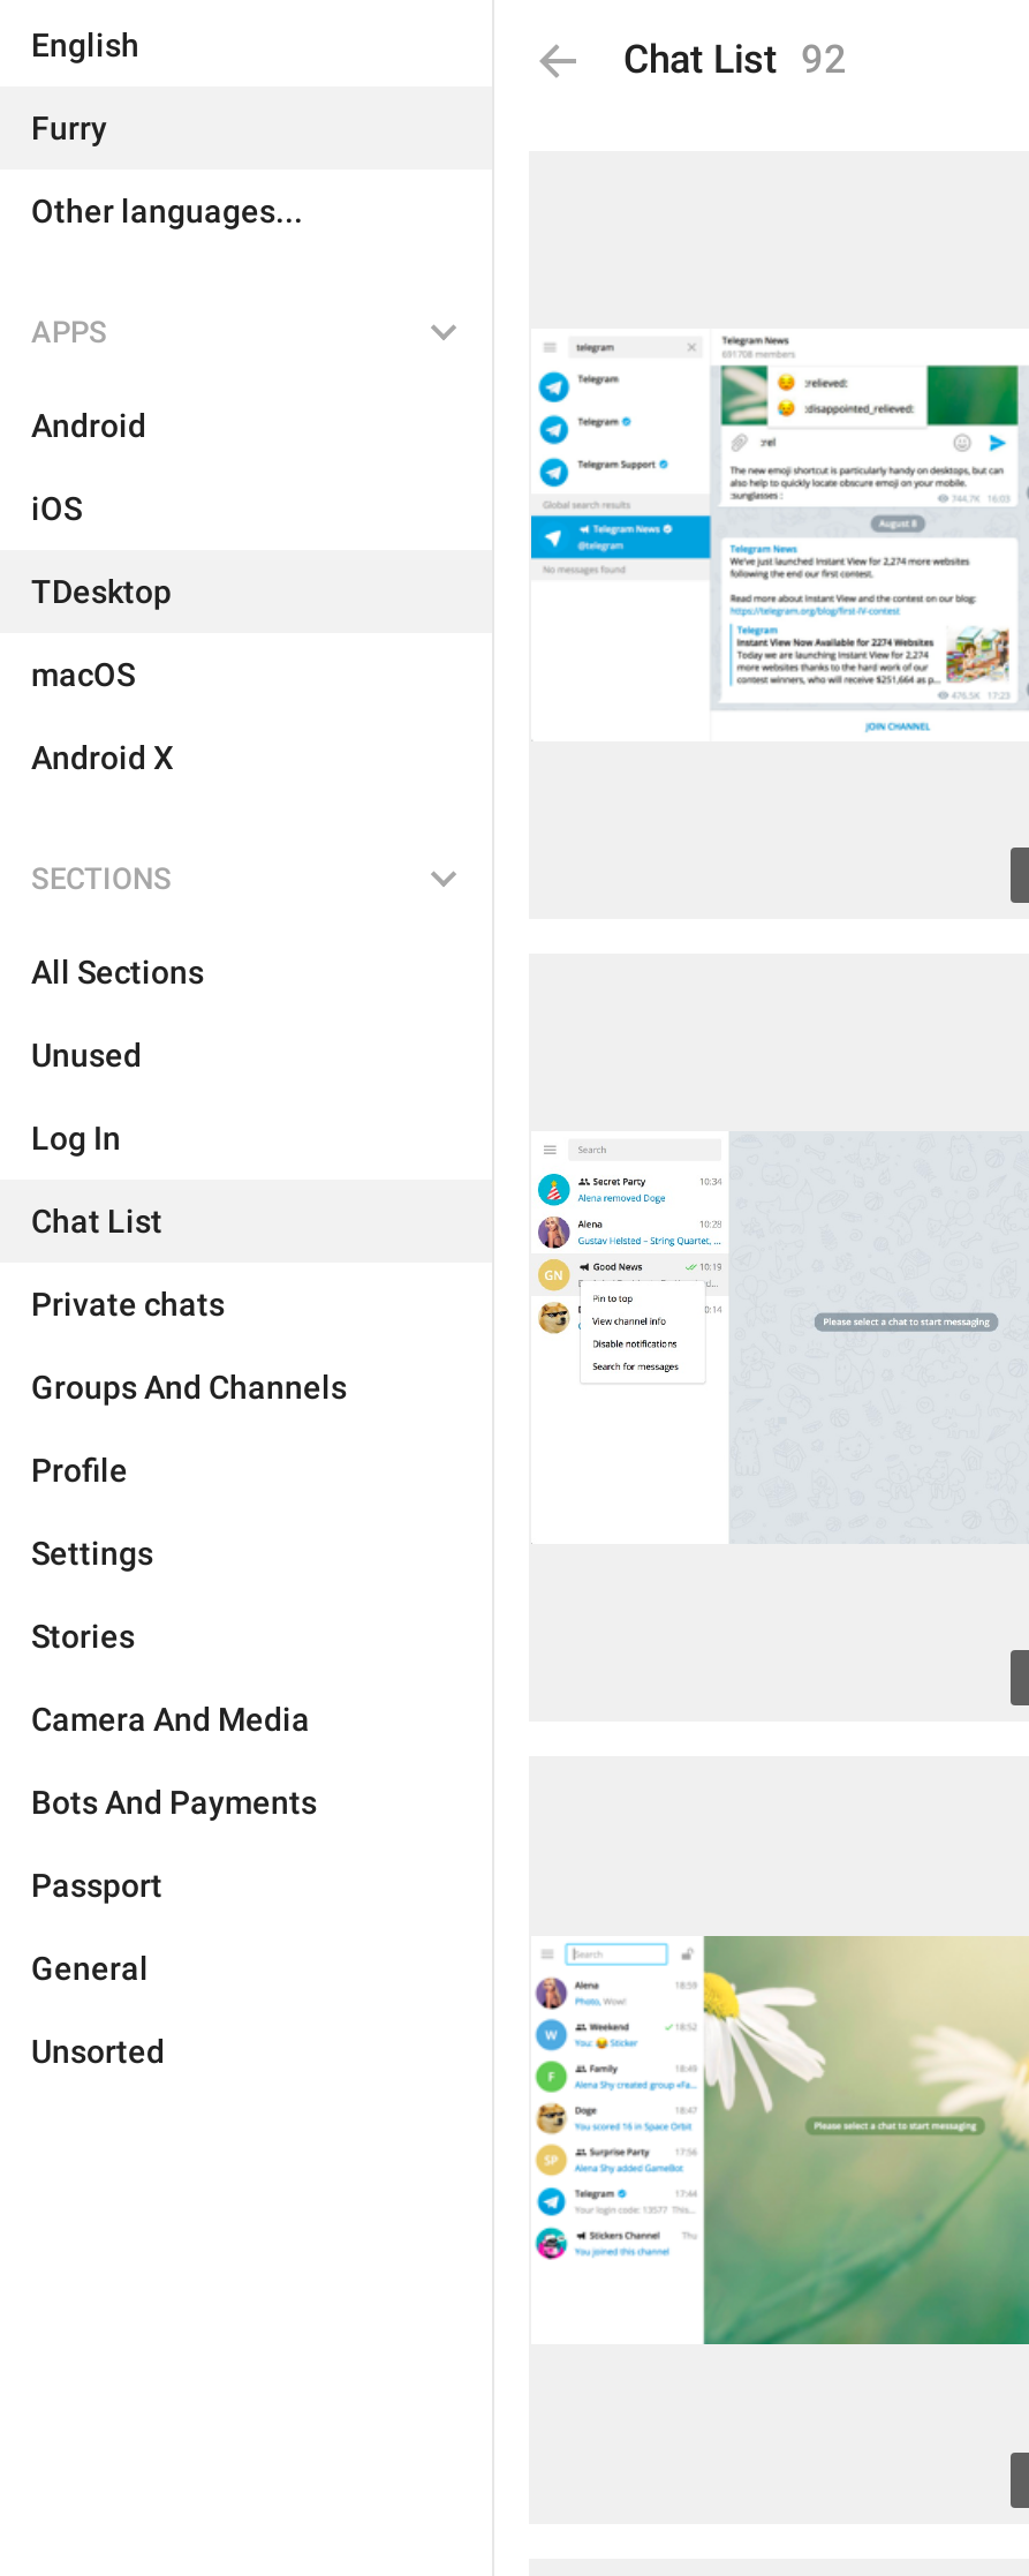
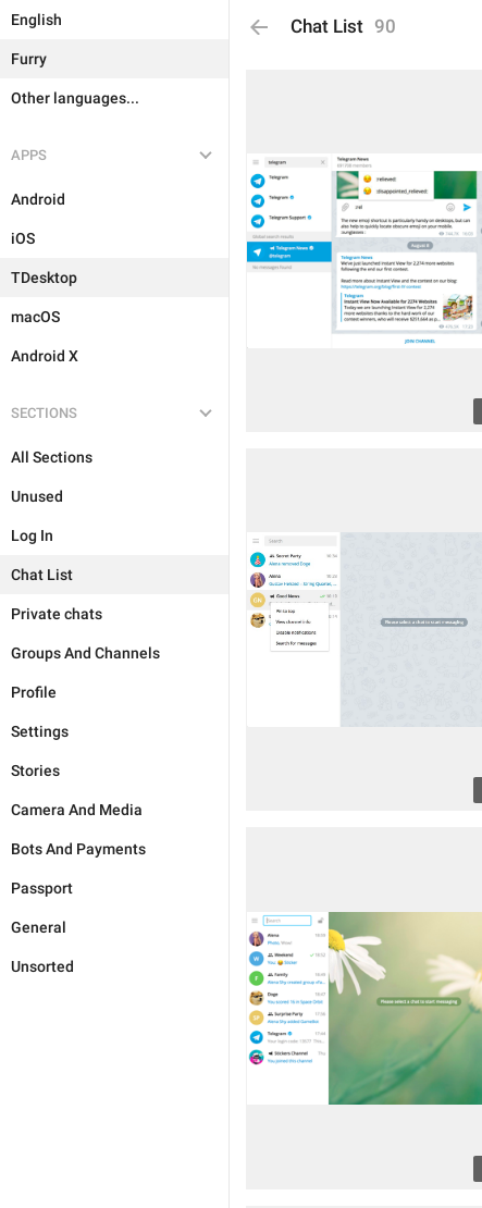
- Chat List 92
+ Chat List 90
